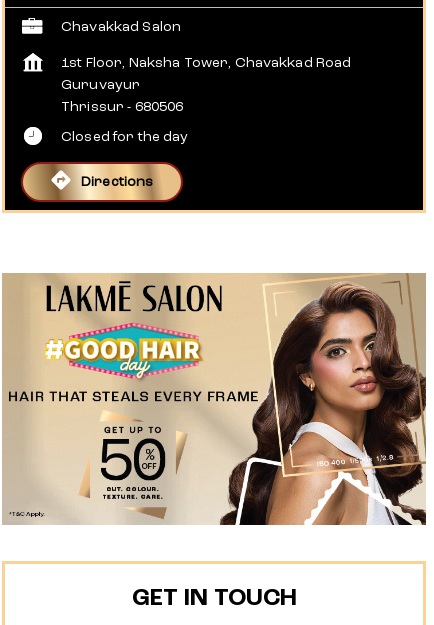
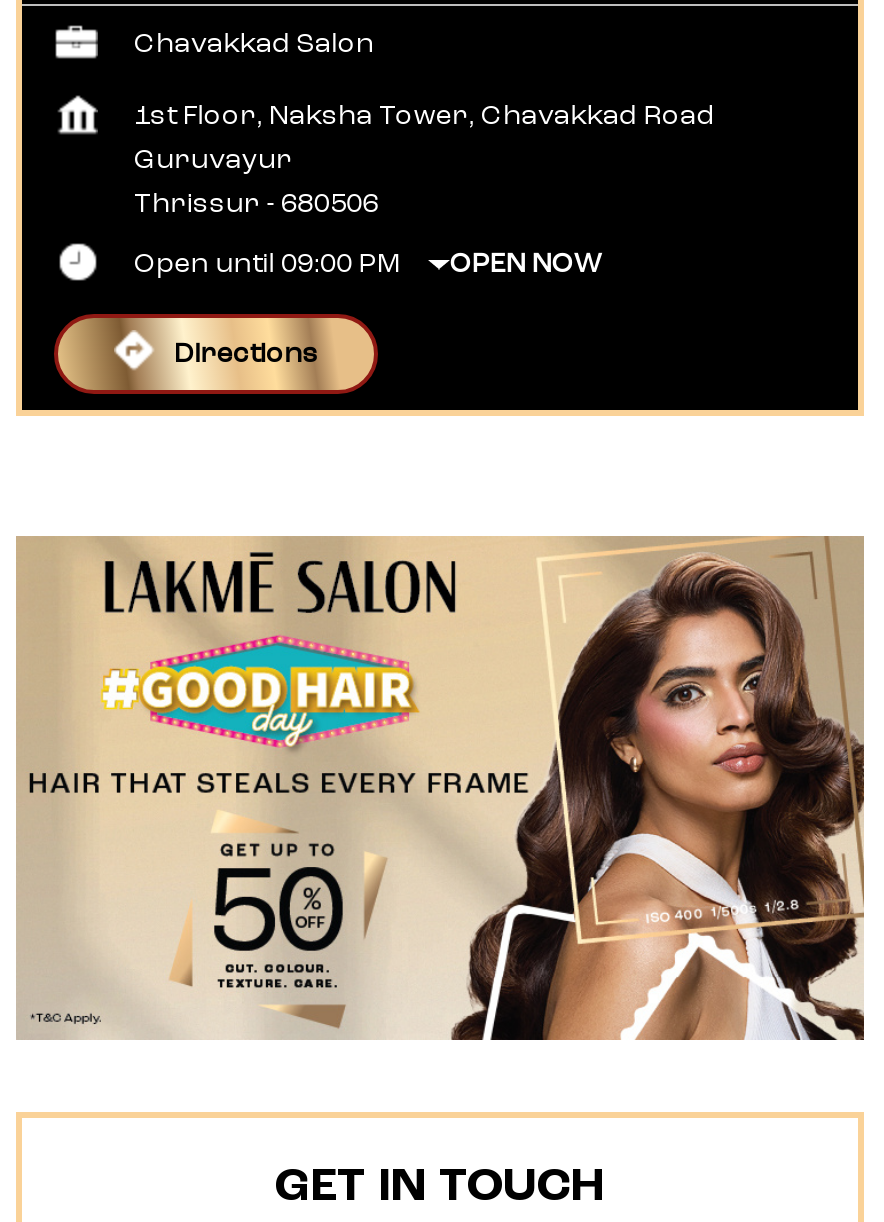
- Closed for the day
+ Open until 09:00 PM
+ OPEN NOW
